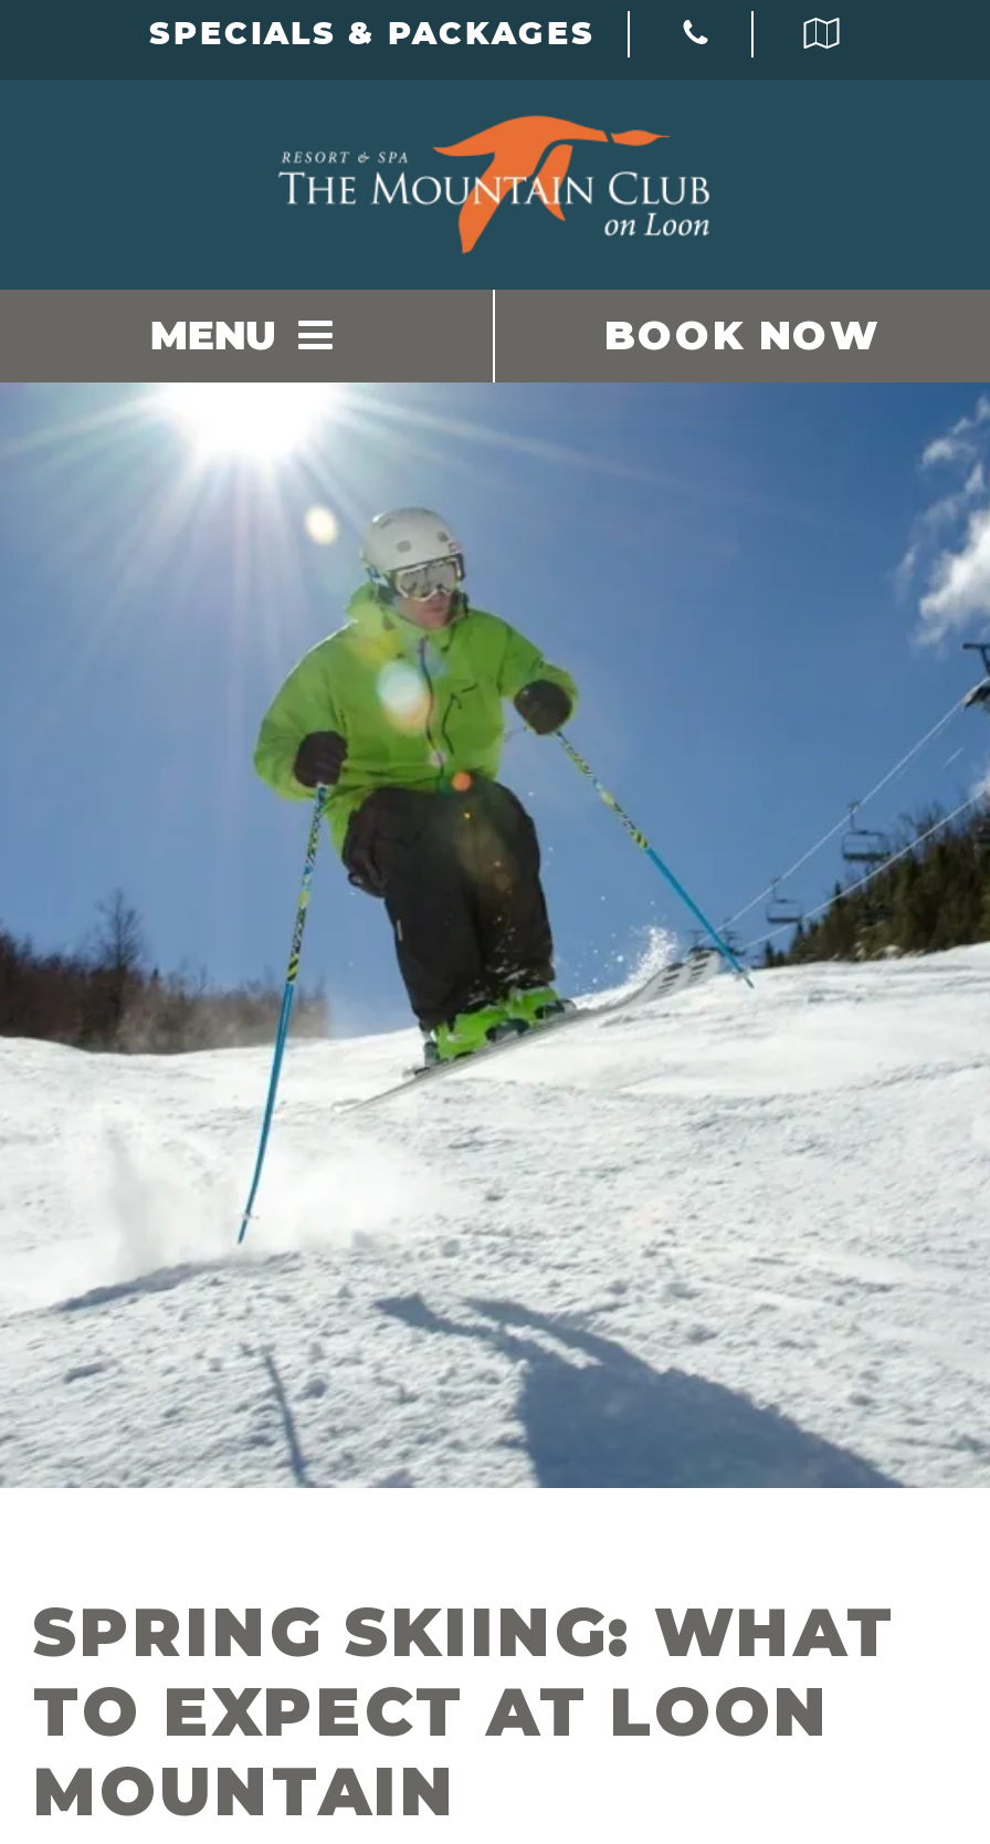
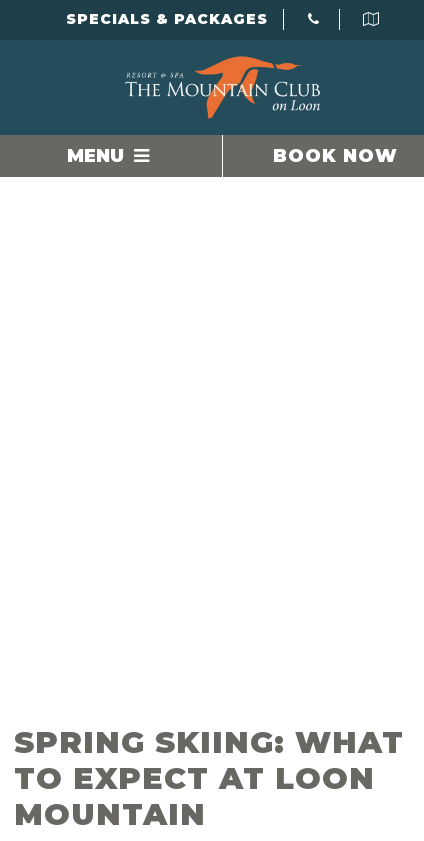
- [image]
